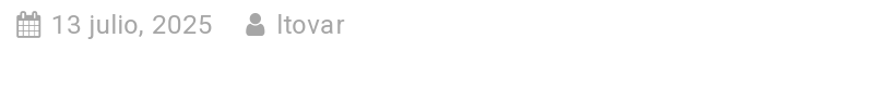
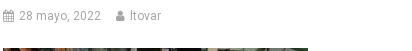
- 13 julio, 2025
+ 28 mayo, 2022
